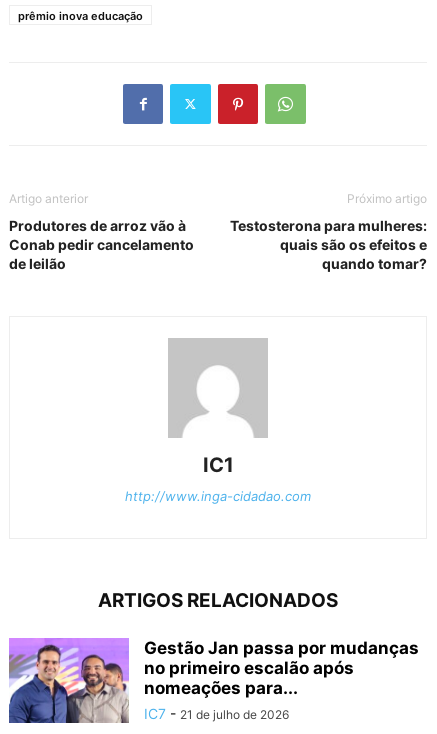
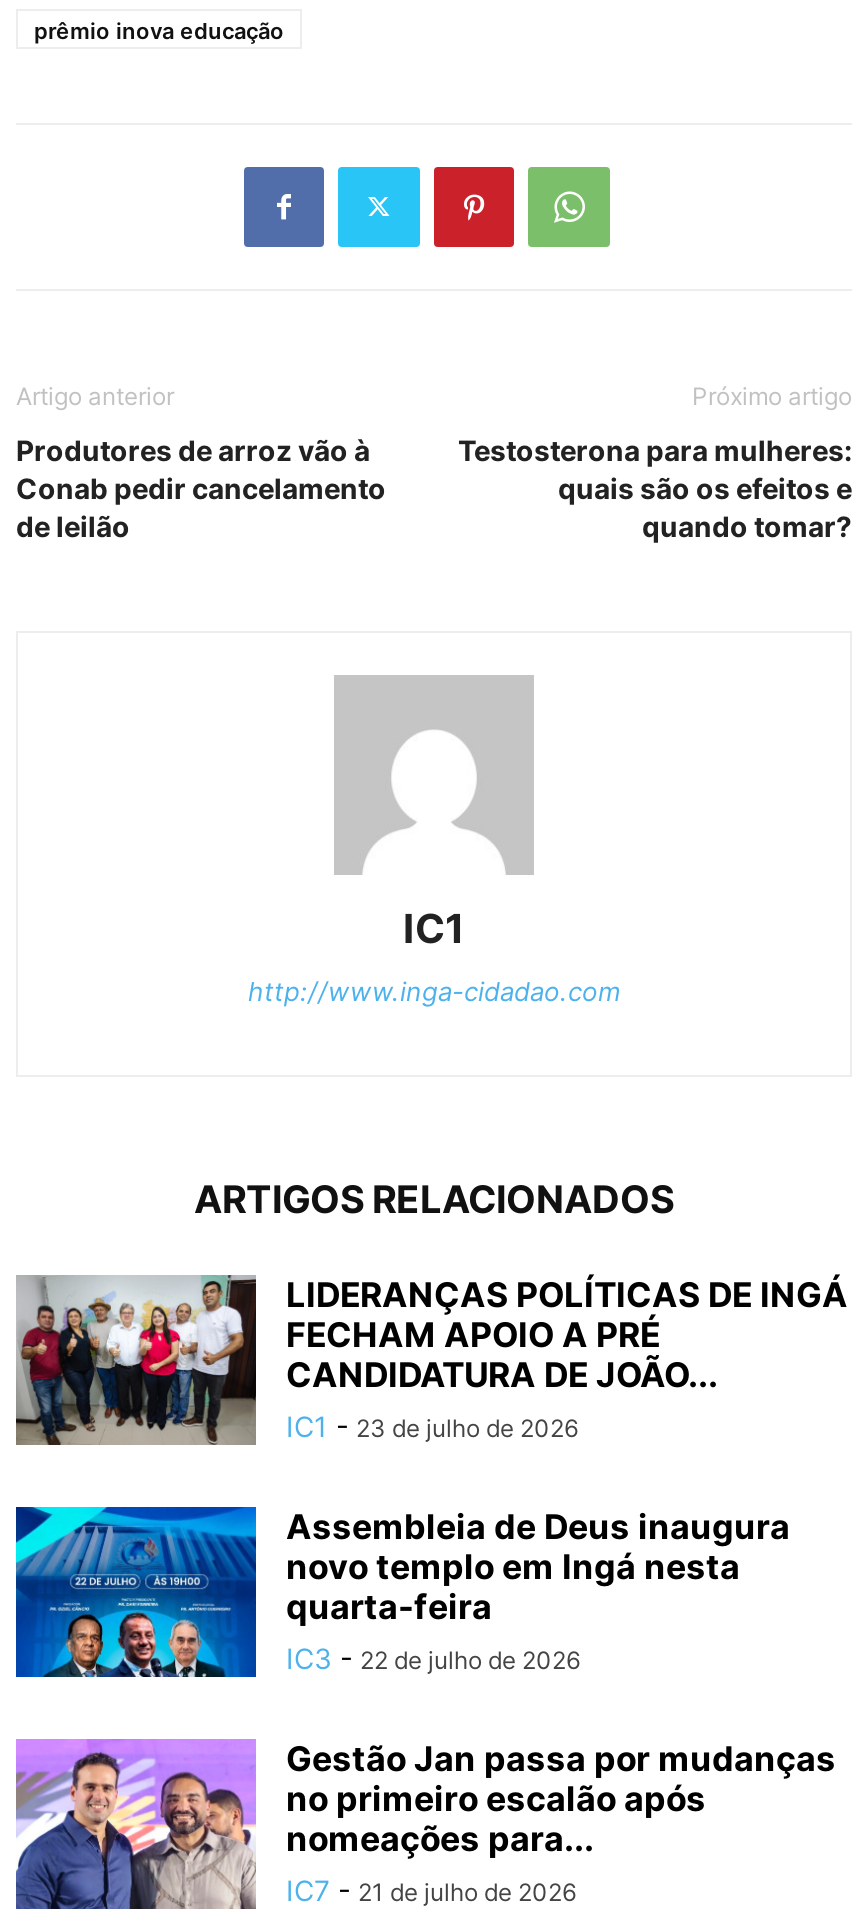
+ [image]
+ LIDERANÇAS POLÍTICAS DE INGÁ
+ FECHAM APOIO A PRÉ
+ CANDIDATURA DE JOÃO...
+ IC1 - 23 de julho de 2026
+ Assembleia de Deus inaugura
+ novo templo em Ingá nesta
+ quarta-feira
+ IC3 - 22 de julho de 2026

+ [image]
